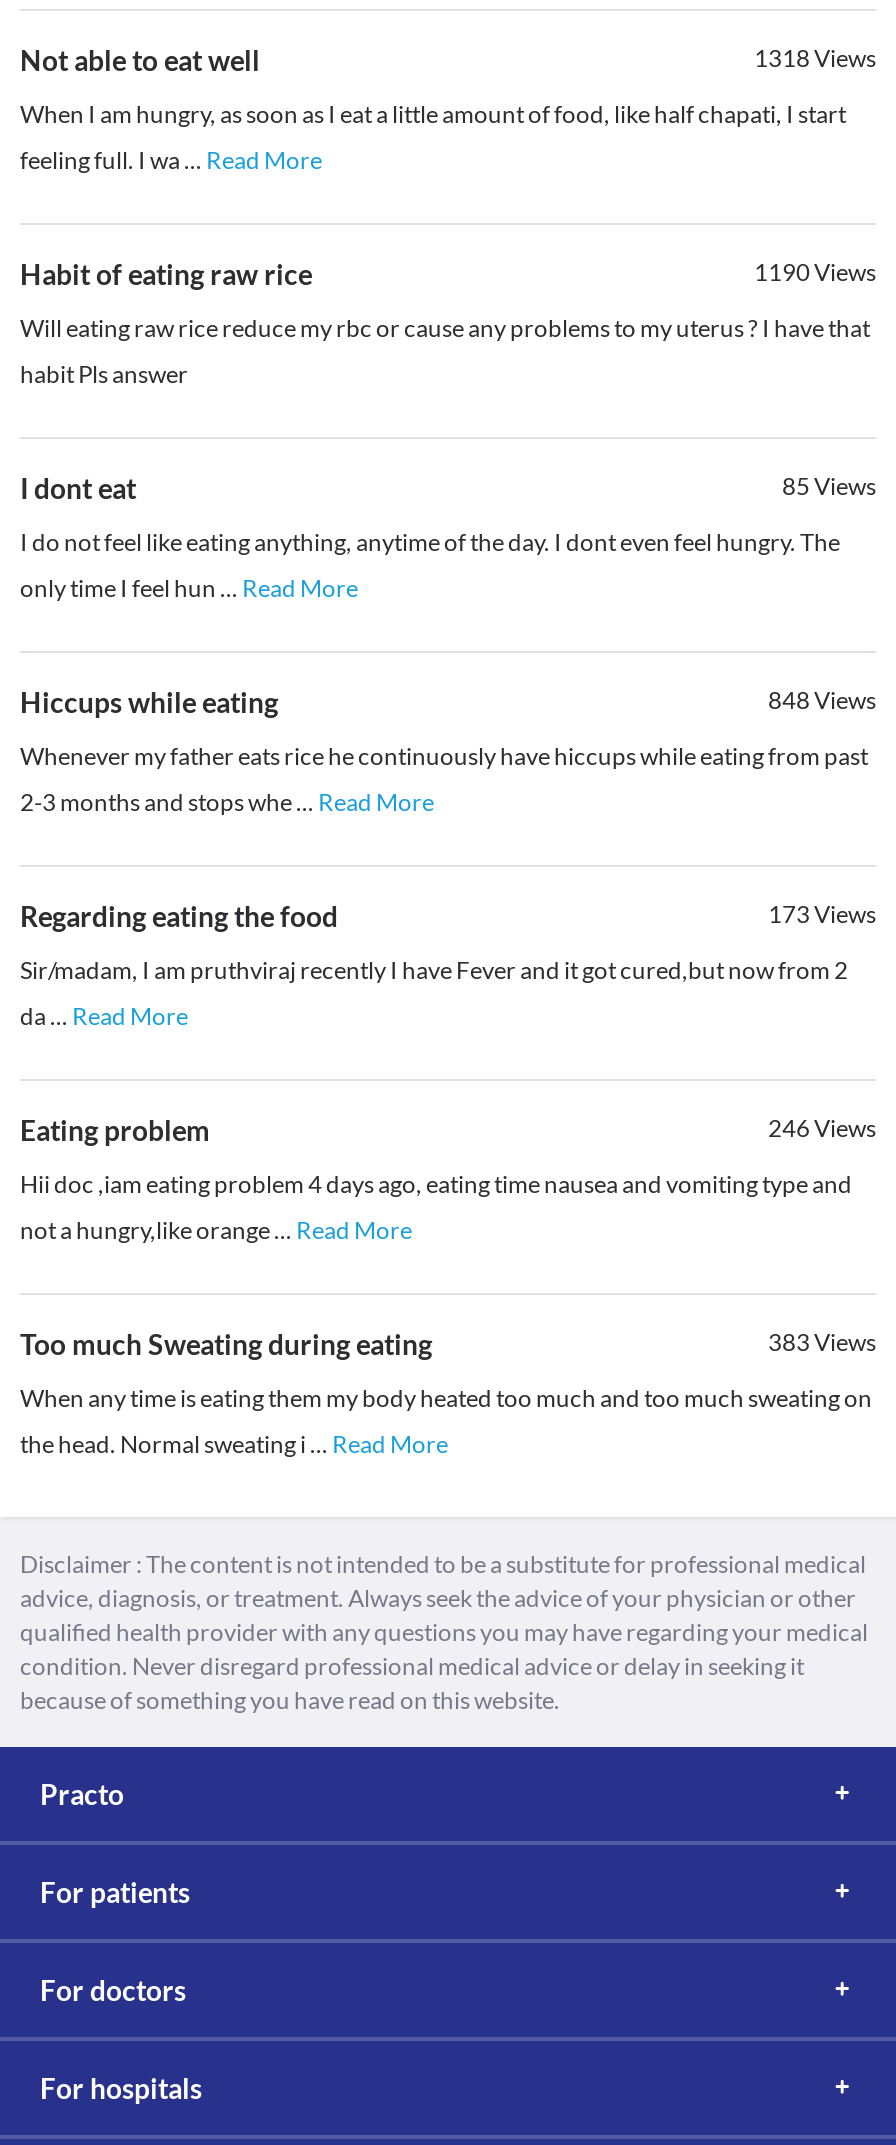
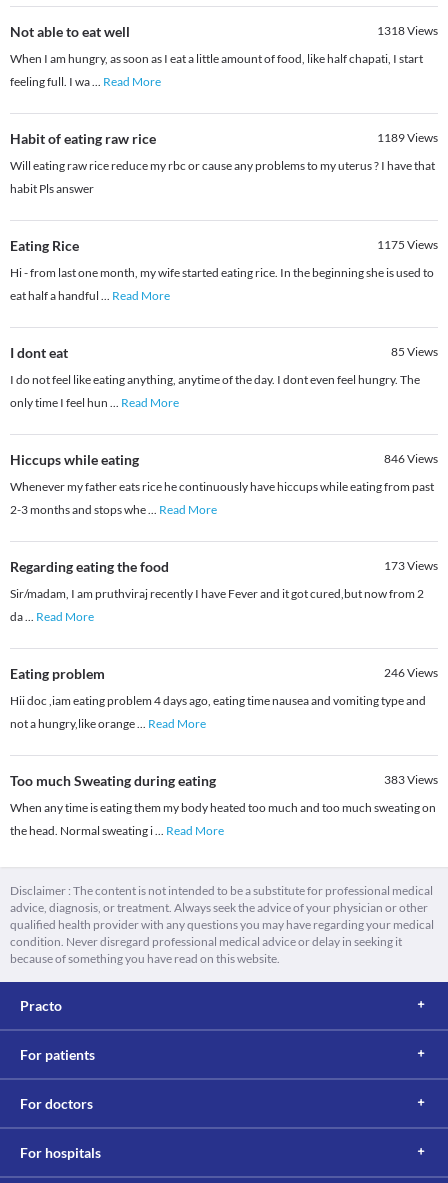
- 1190Views
+ 1189Views

+ Eating Rice
+ 1175 Views
+ Hi - from last one month, my wife started eating rice. In the beginning she is used to
+ eat half a handful... Read More

- 848Views
+ 846Views
